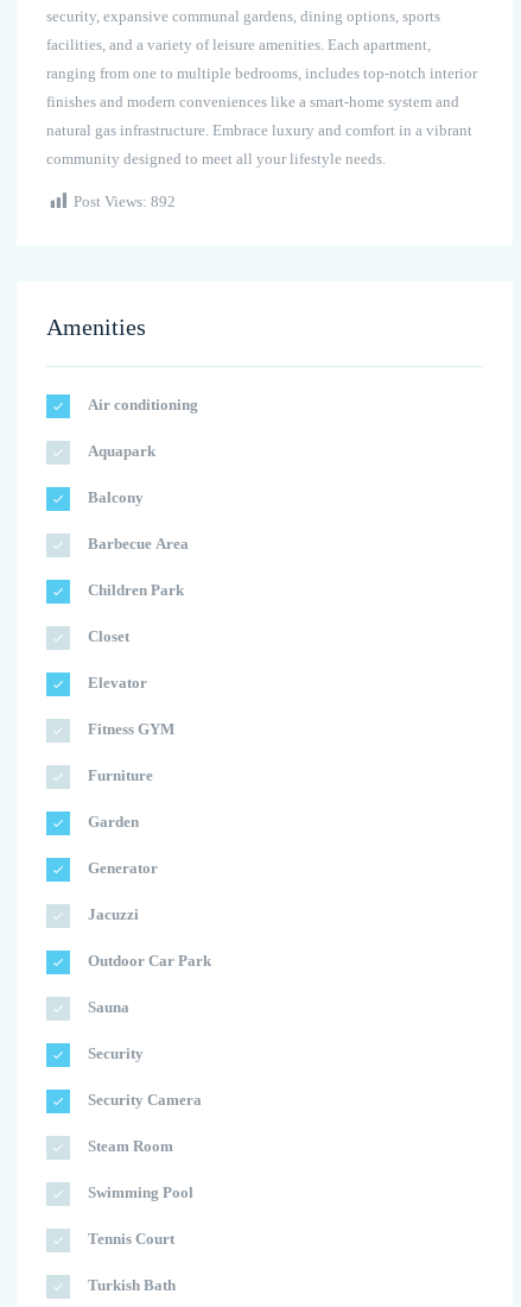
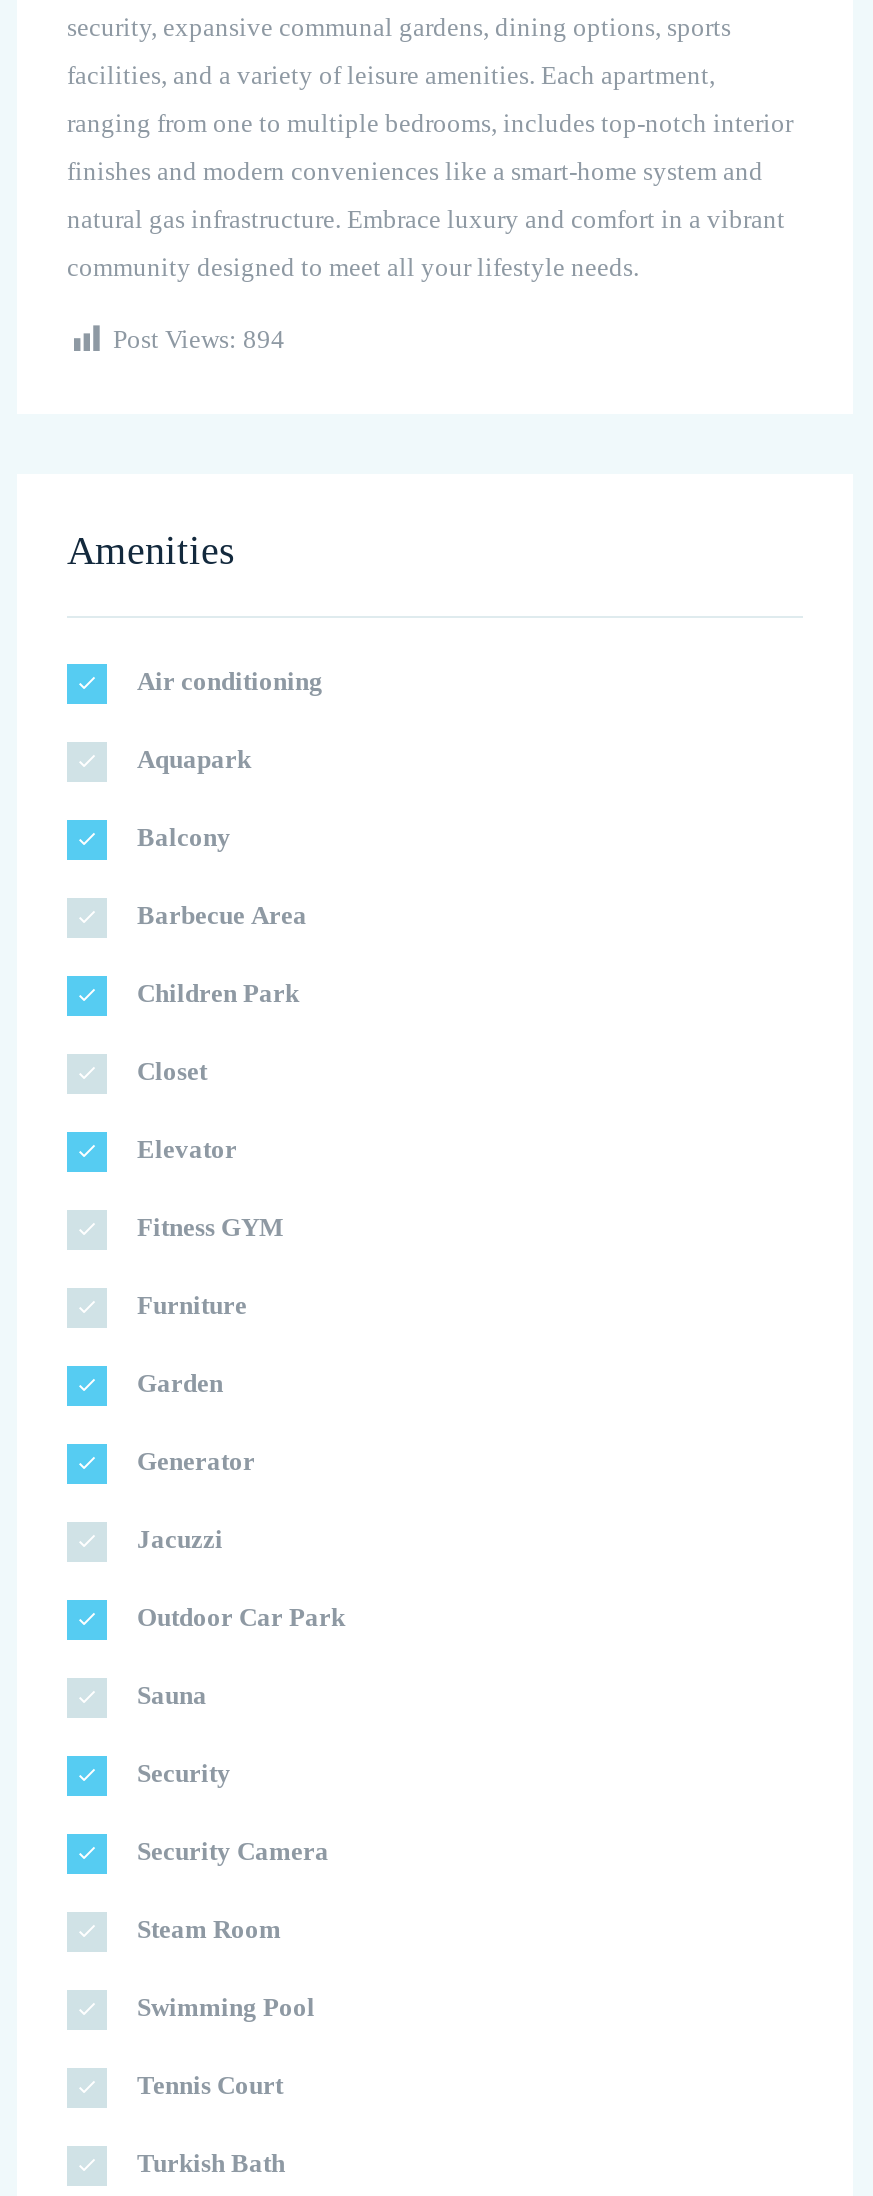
- Post Views: 892
+ Post Views: 894
